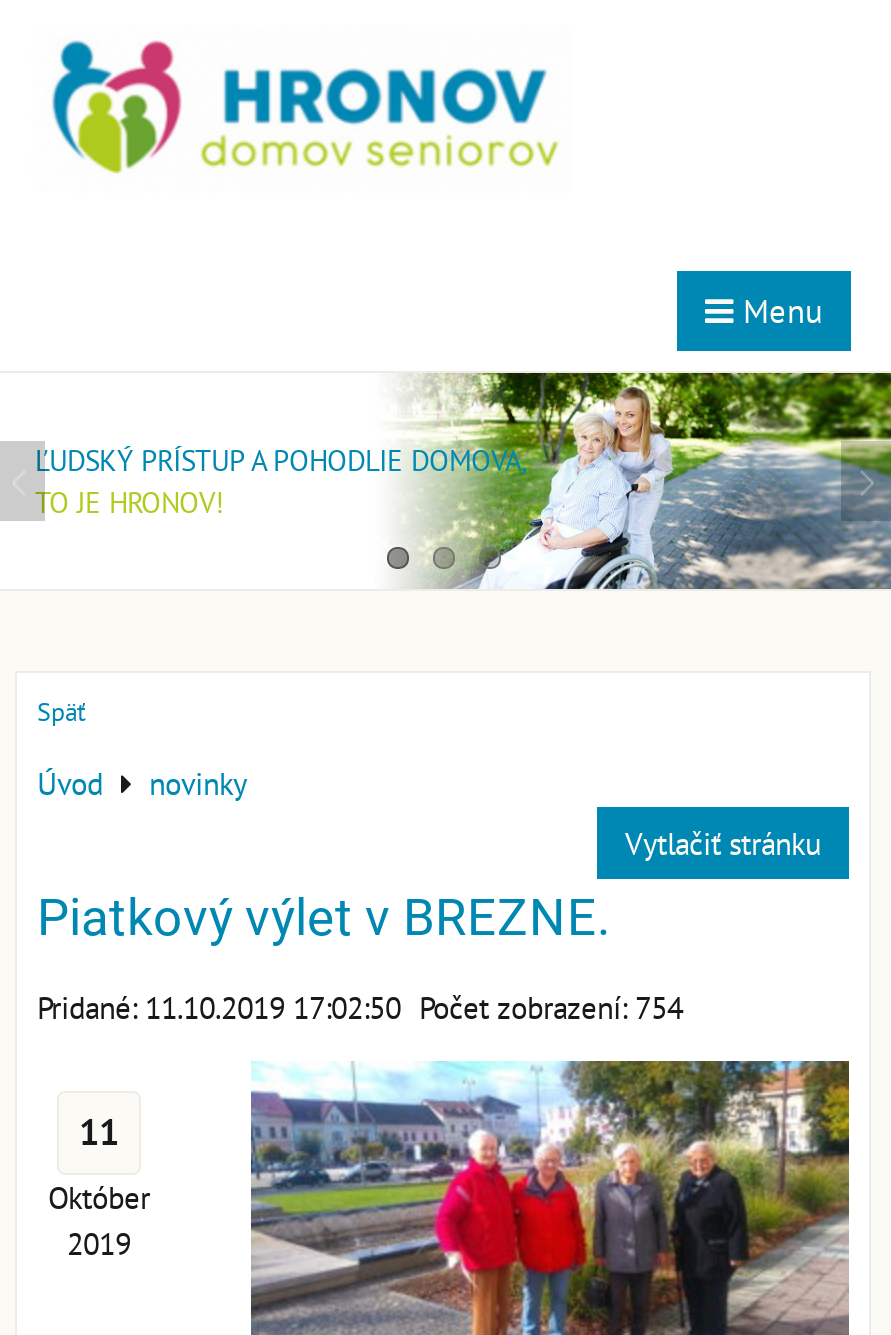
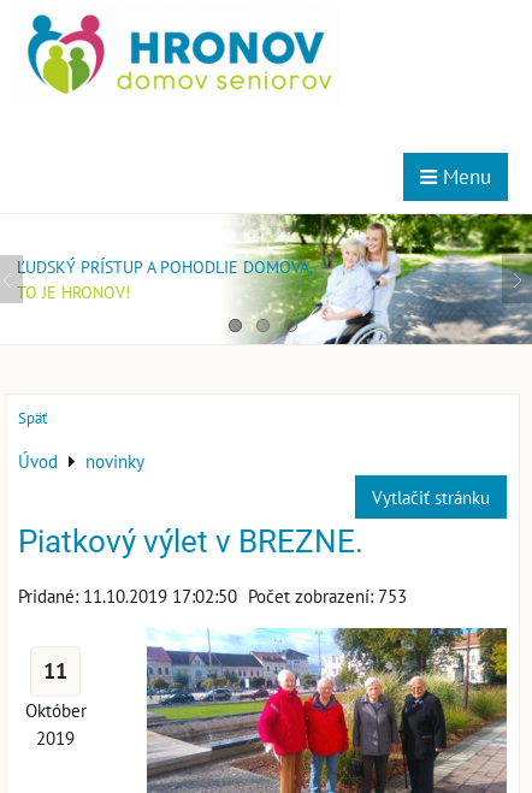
- Pridané: 11.10.2019 17:02:50 Počet zobrazení: 754
+ Pridané: 11.10.2019 17:02:50 Počet zobrazení: 753
